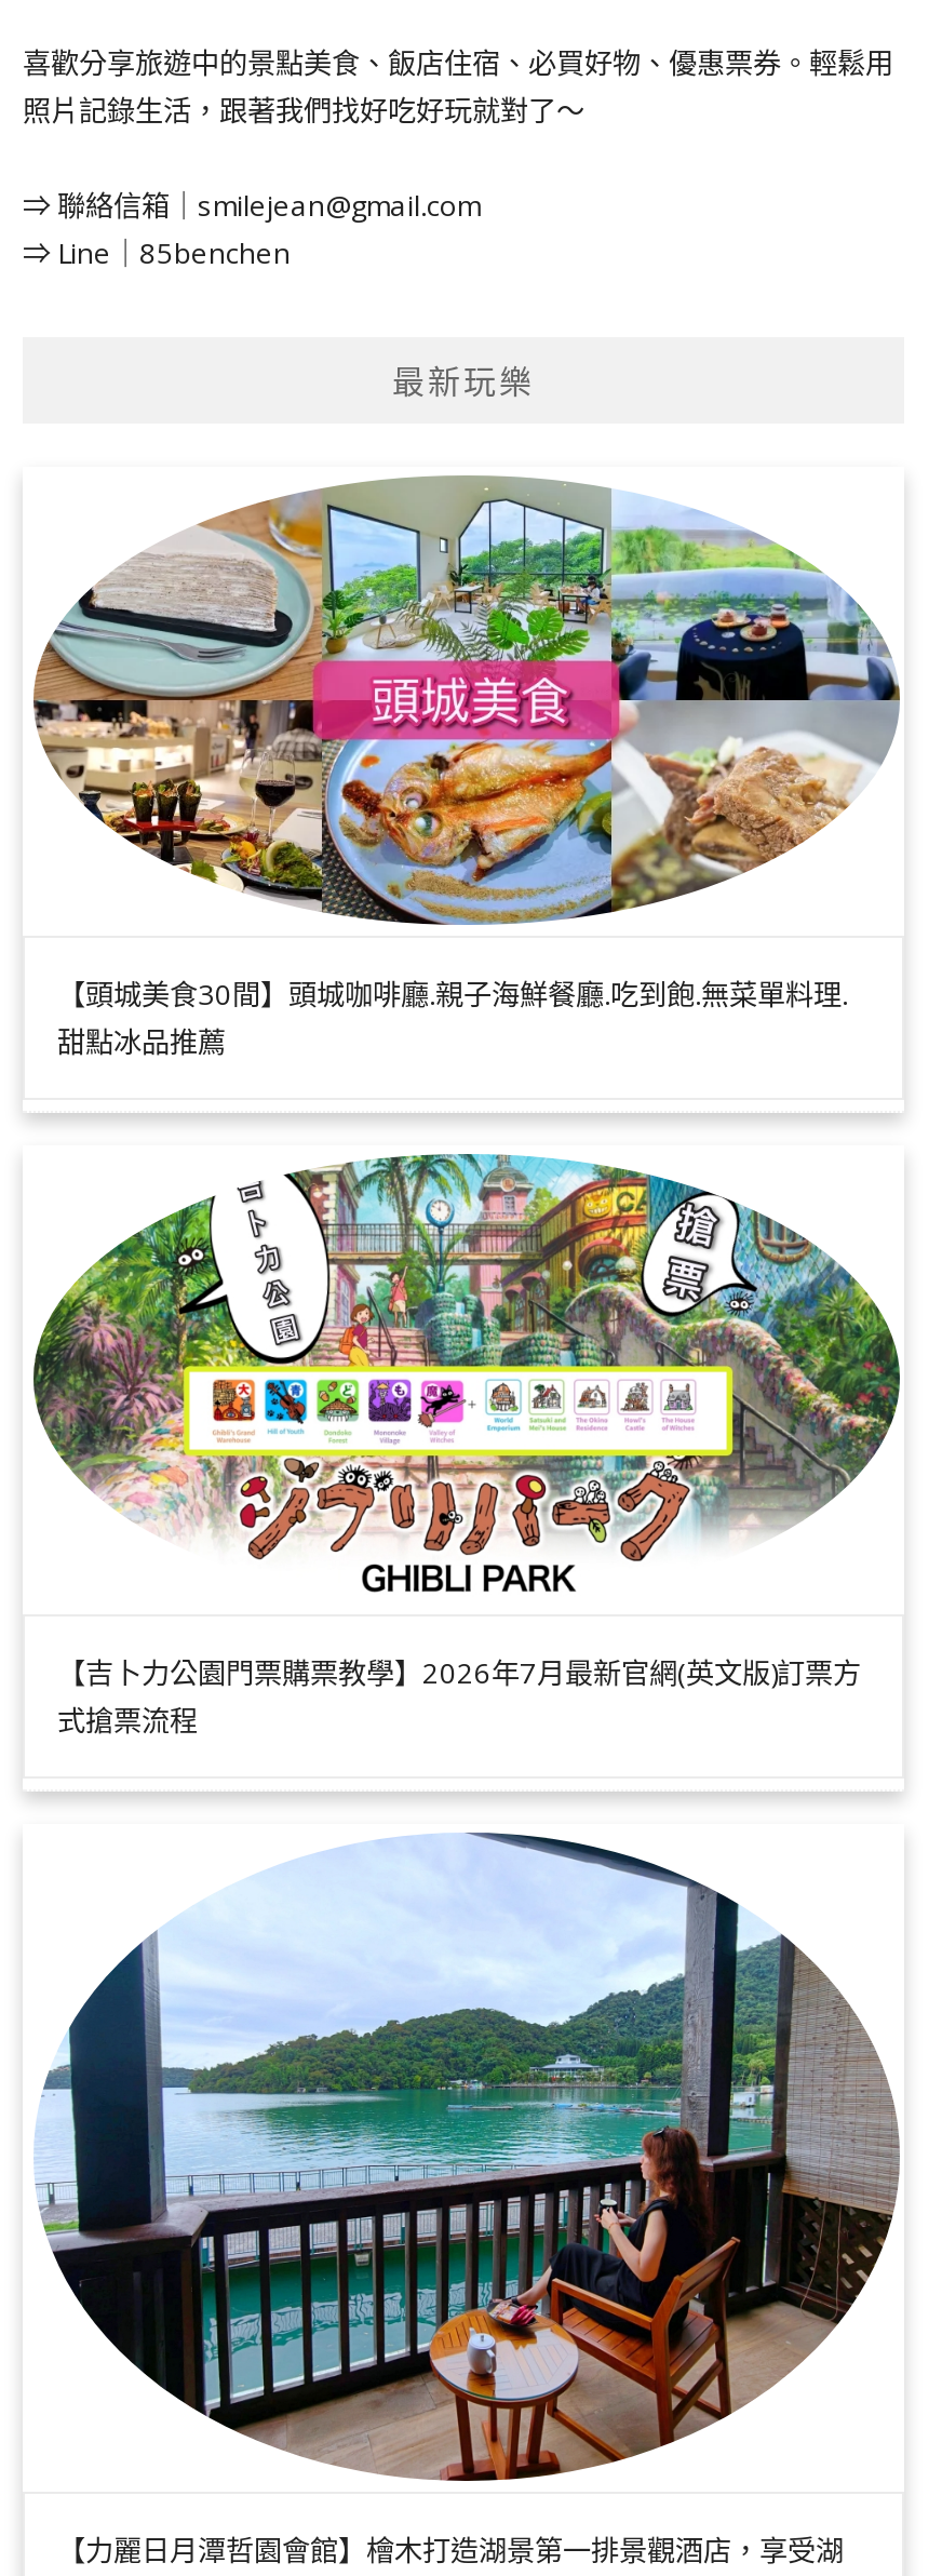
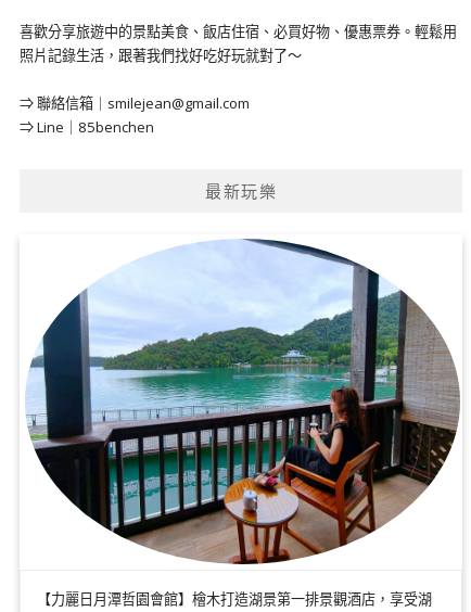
- [image]
- 【頭城美食30間】頭城咖啡廳.親子海鮮餐廳.吃到飽.無菜單料理.
- 甜點冰品推薦

- [image]
- 【吉卜力公園門票購票教學】2026年7月最新官網(英文版)訂票方
- 式搶票流程
